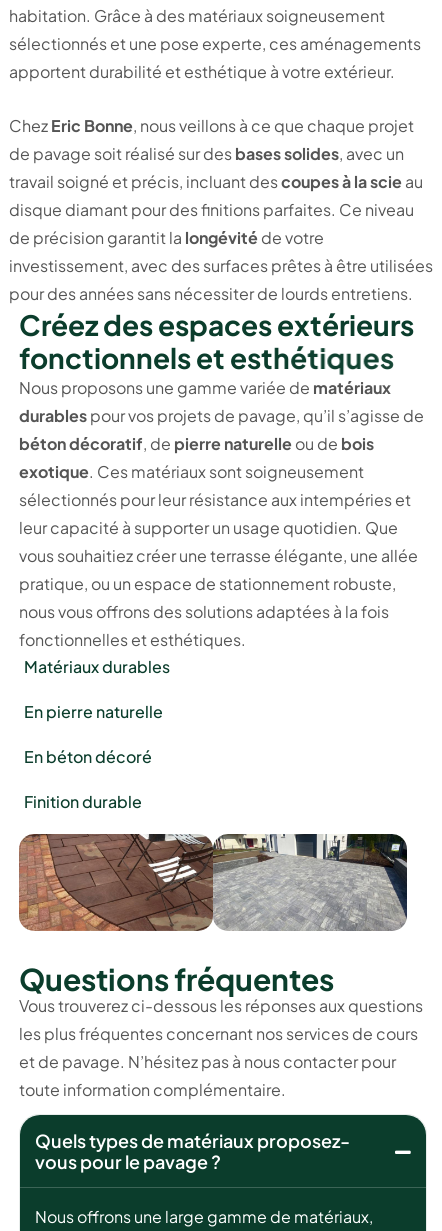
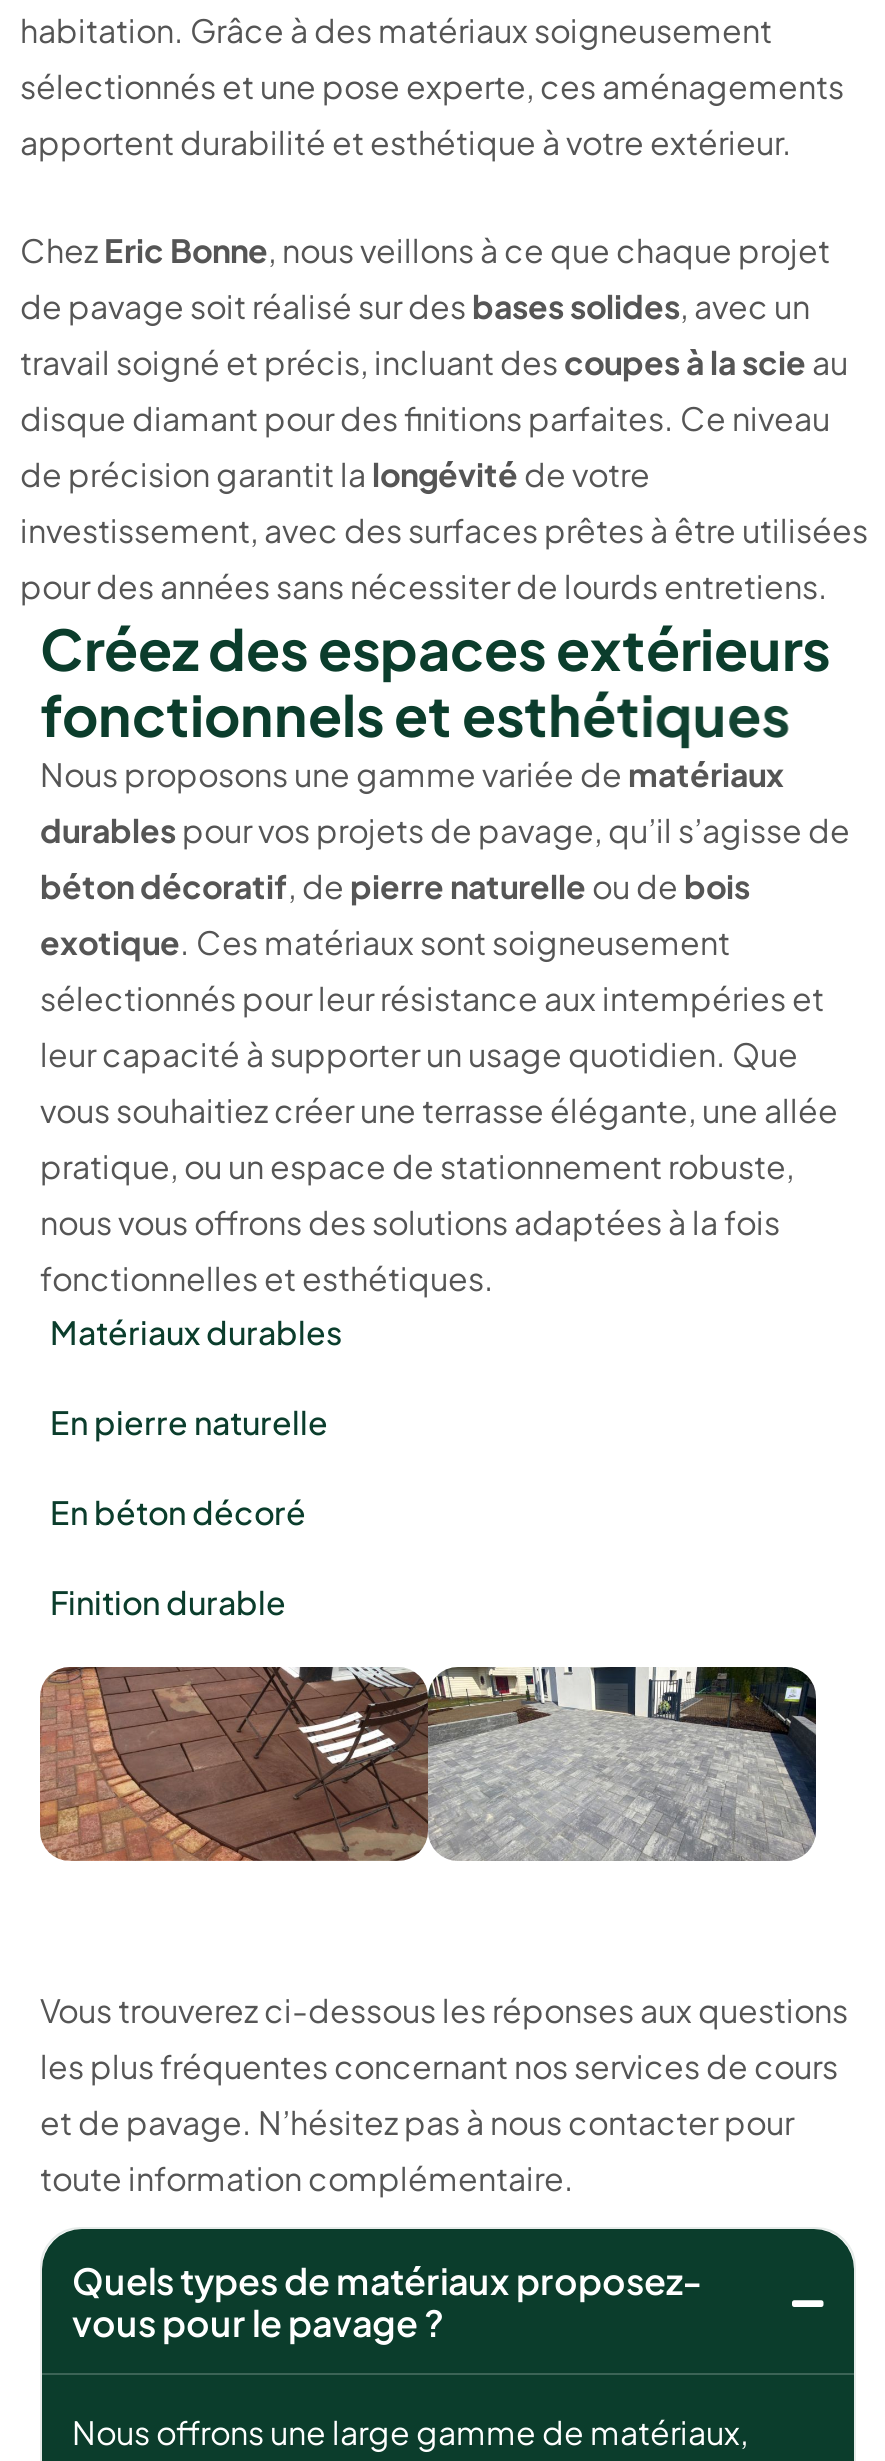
- Questions fréquentes
